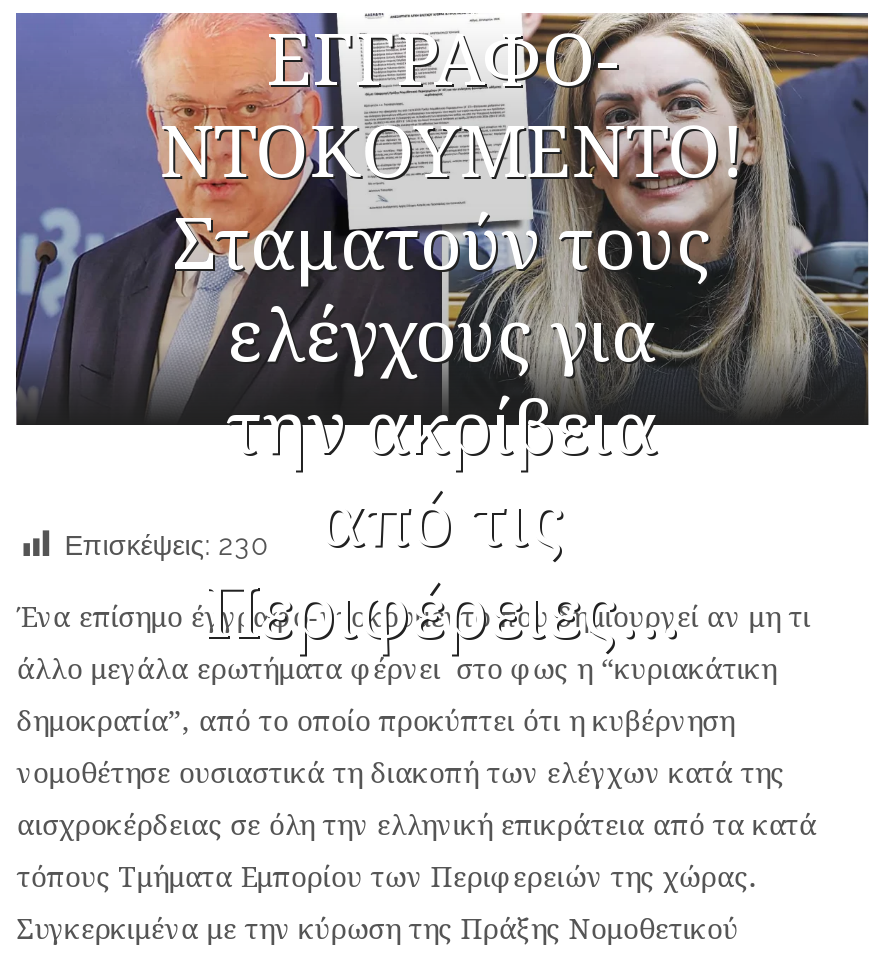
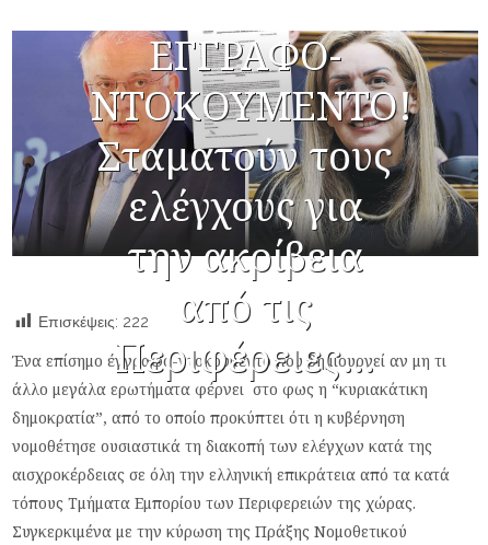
- Επισκέψεις: 230 από τις
+ Επισκέψεις: 222 από τις
